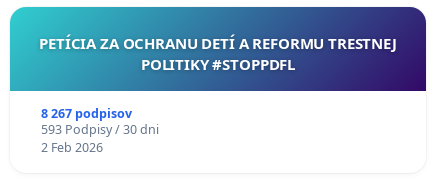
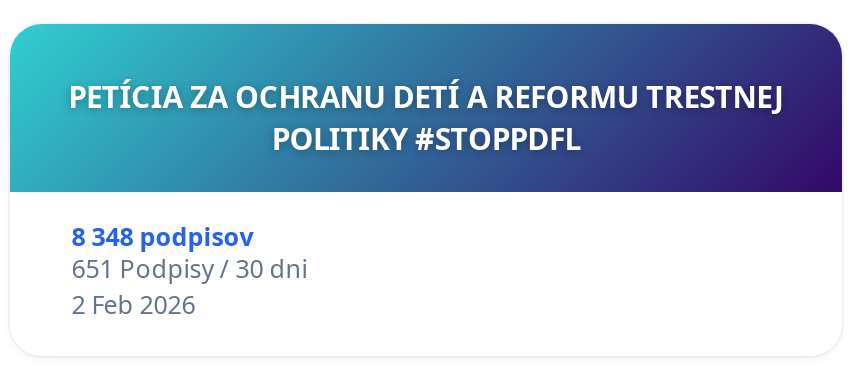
- 8 267 podpisov
+ 8 348 podpisov

- 593 Podpisy / 30 dni
+ 651 Podpisy / 30 dni
